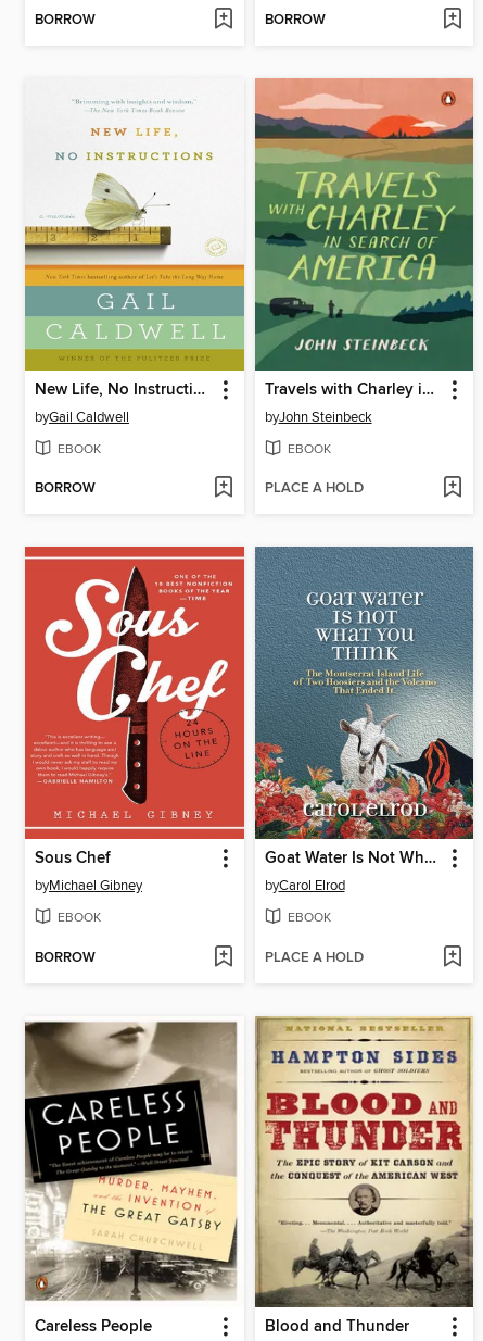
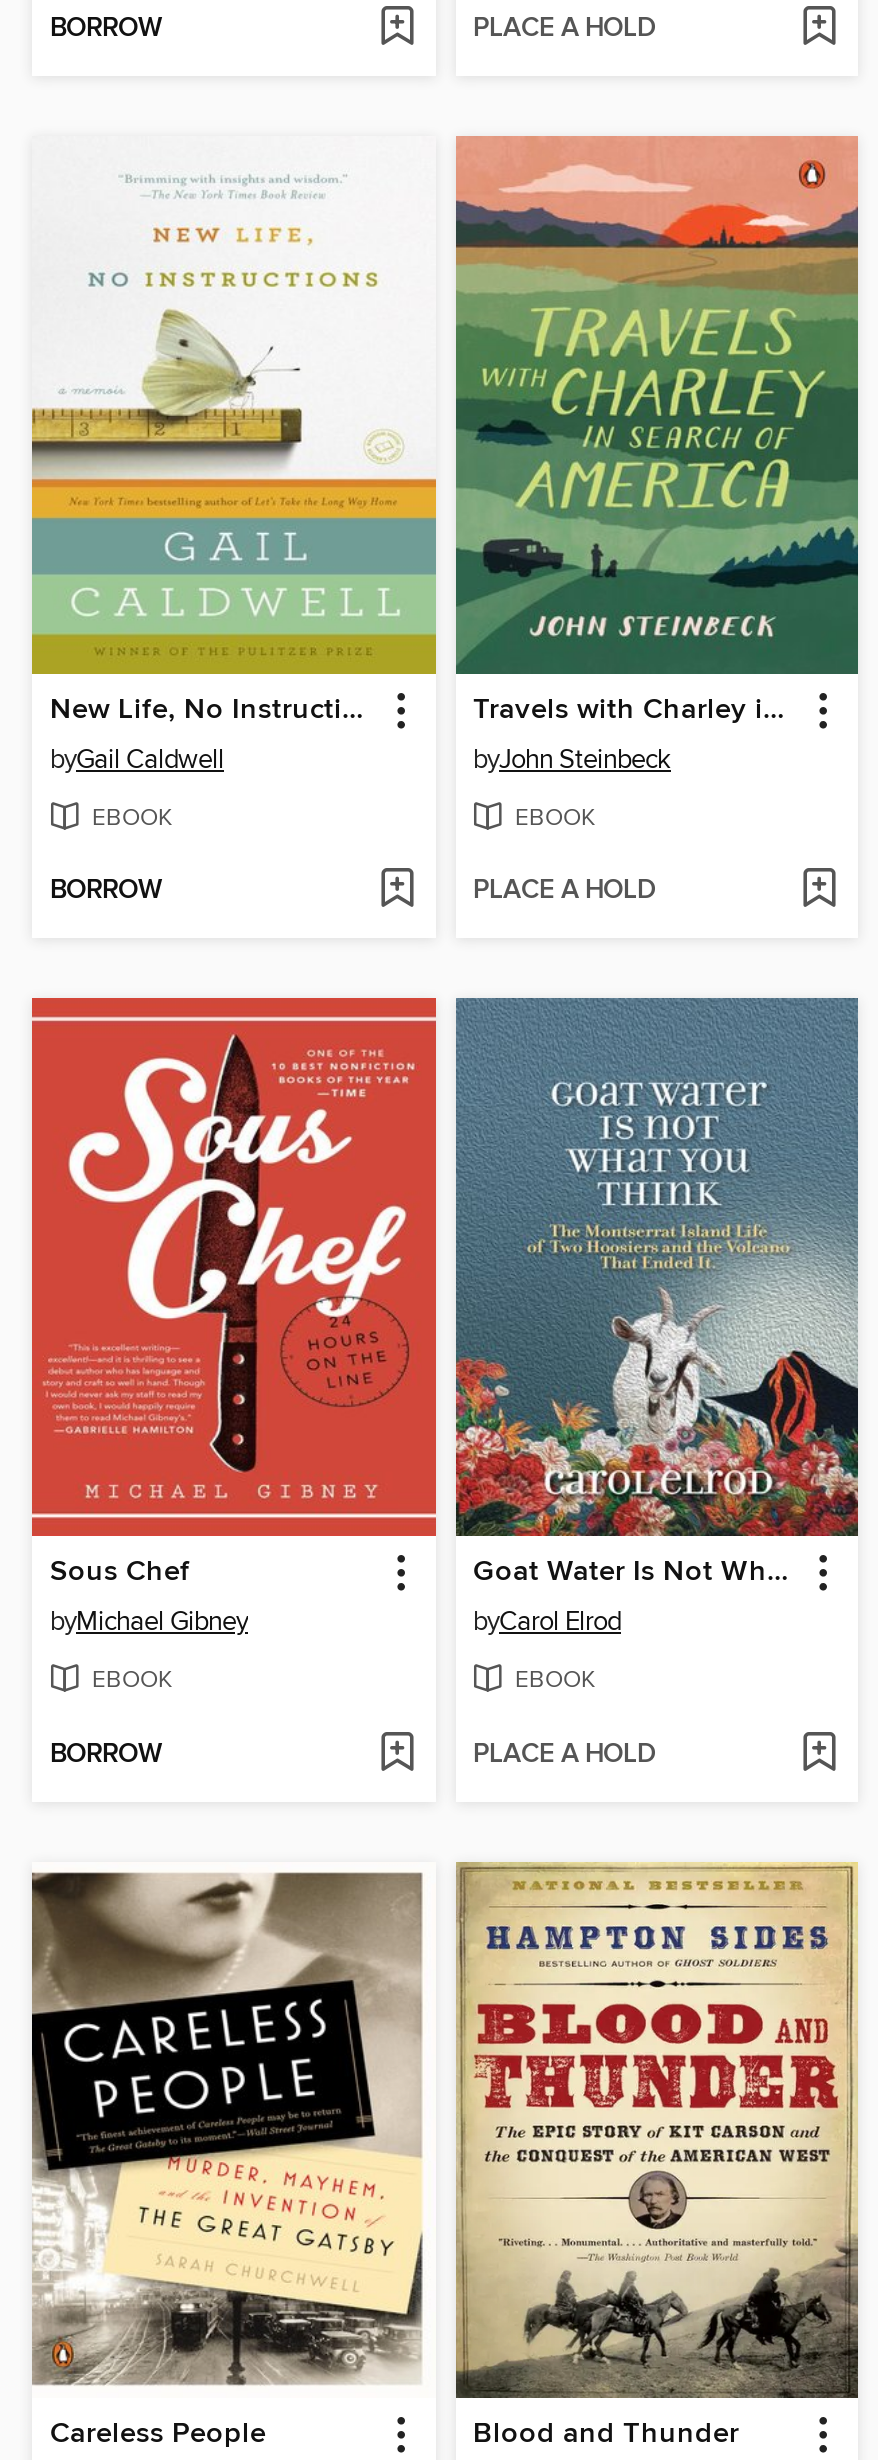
- BORROW
+ PLACE A HOLD
